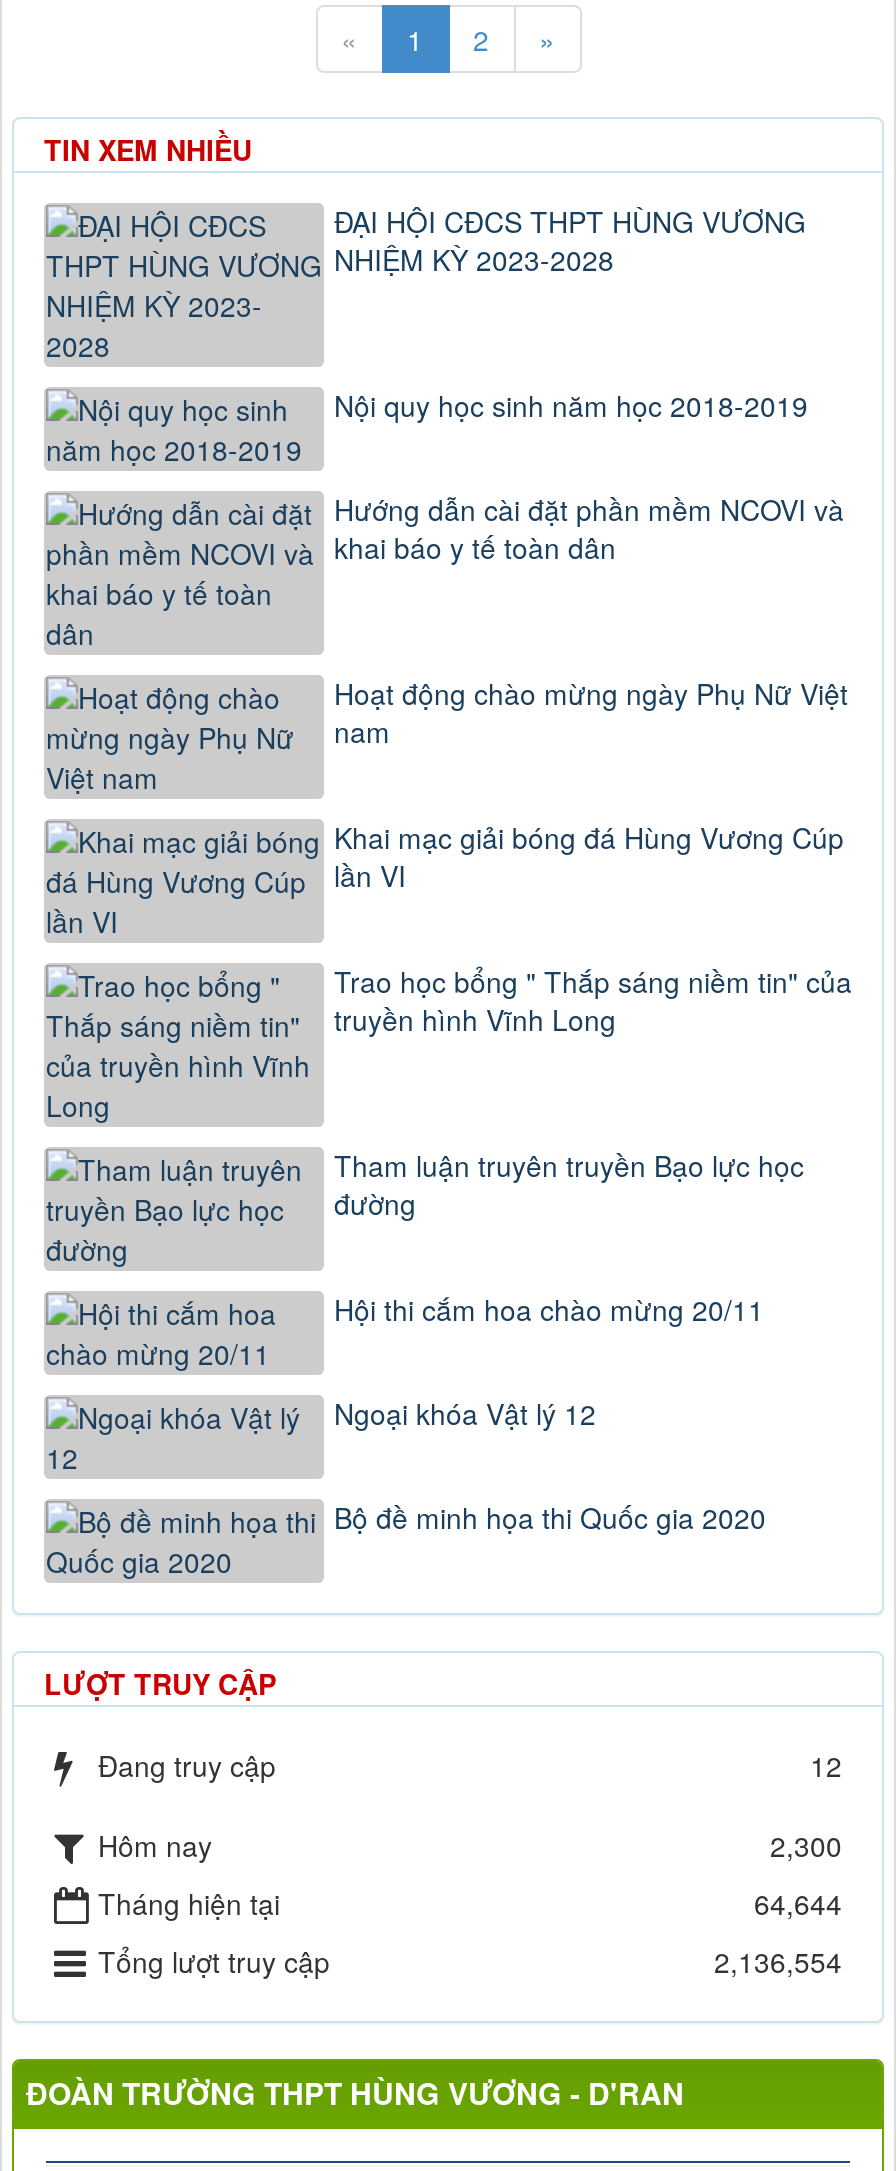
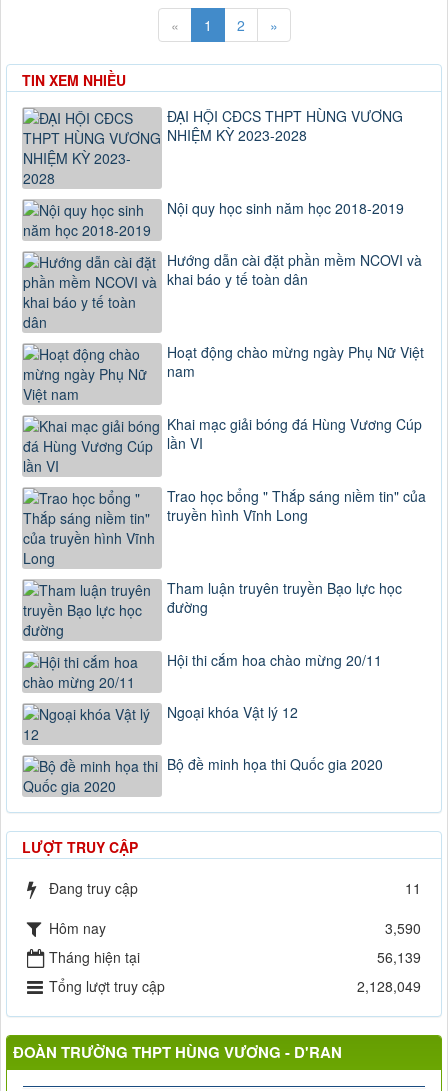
- 12
+ 11

- 2,300
+ 3,590

- 64,644
+ 56,139

- 2,136,554
+ 2,128,049
